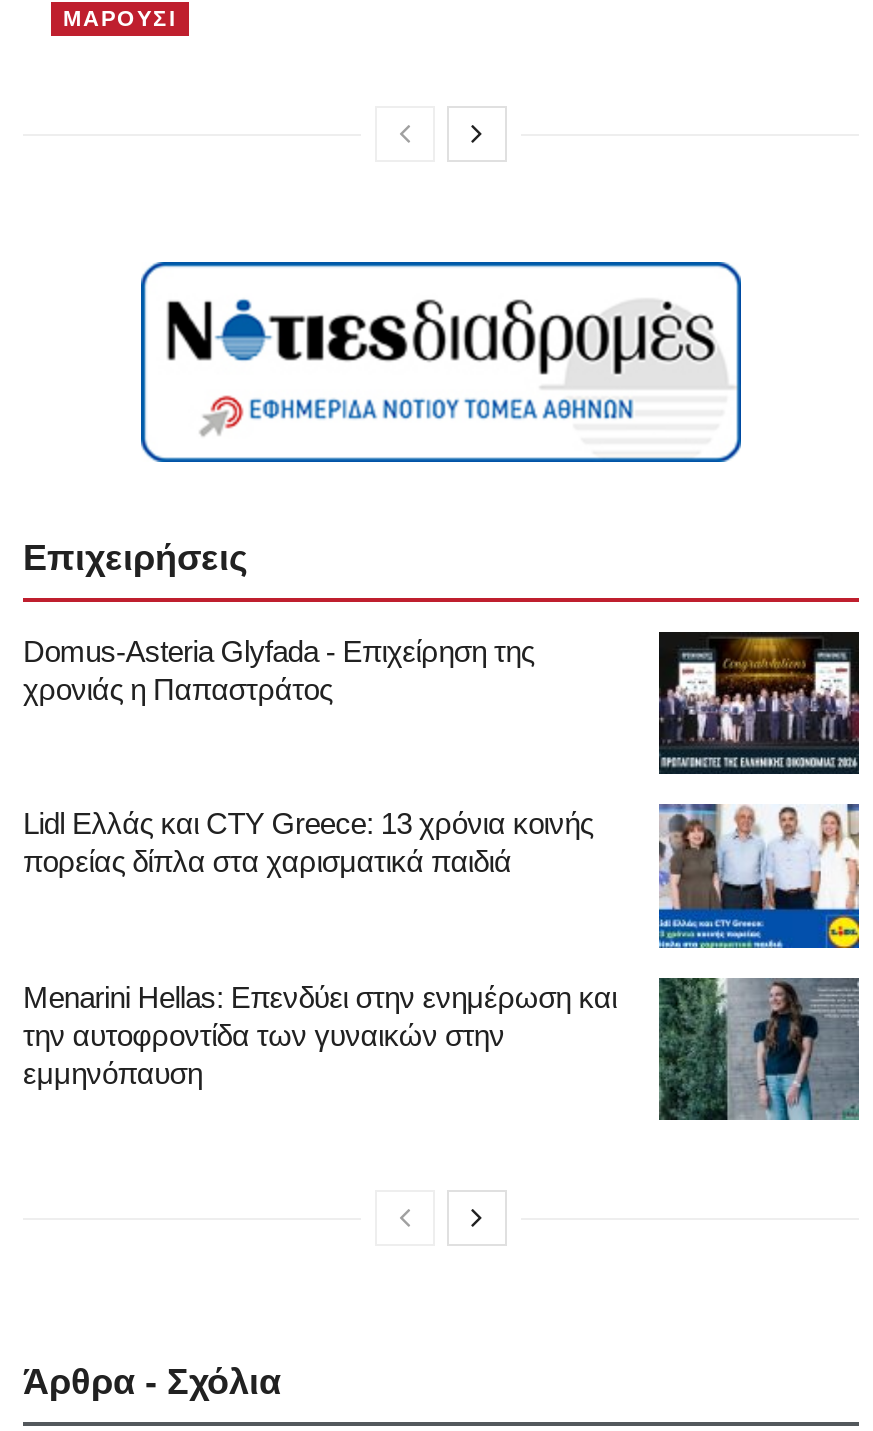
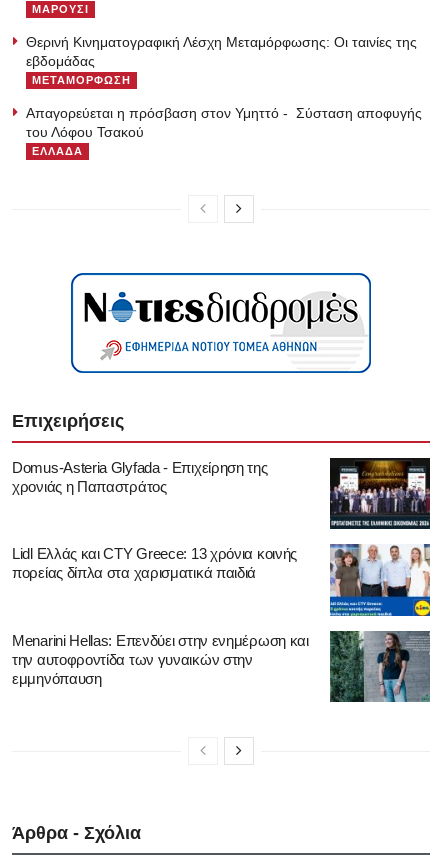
+ Θερινή Κινηματογραφική Λέσχη Μεταμόρφωσης: Οι ταινίες της
+ εβδομάδας
+ ΜΕΤΑΜΟΡΦΩΣΗ
+ Απαγορεύεται η πρόσβαση στον Υμηττό - Σύσταση αποφυγής
+ του Λόφου Τσακού
+ ΕΛΛΑΔΑ
